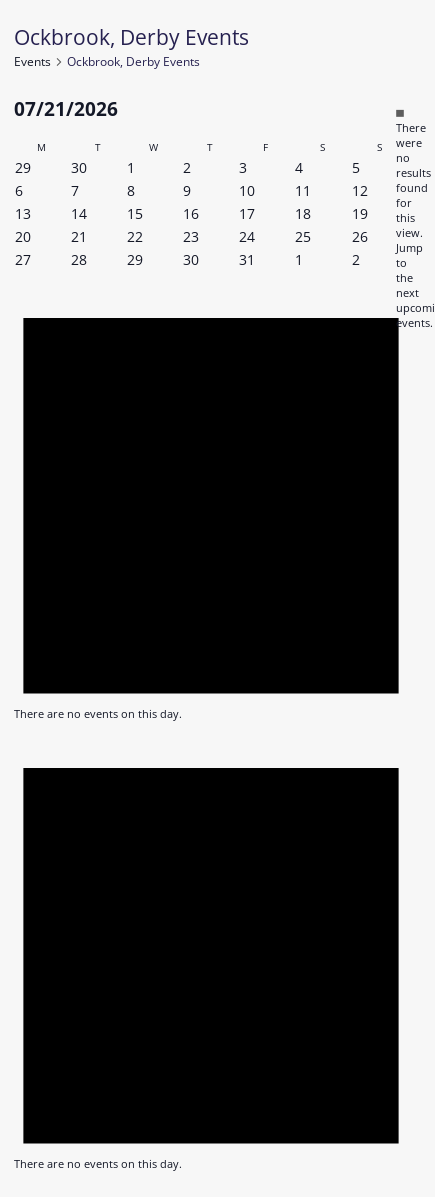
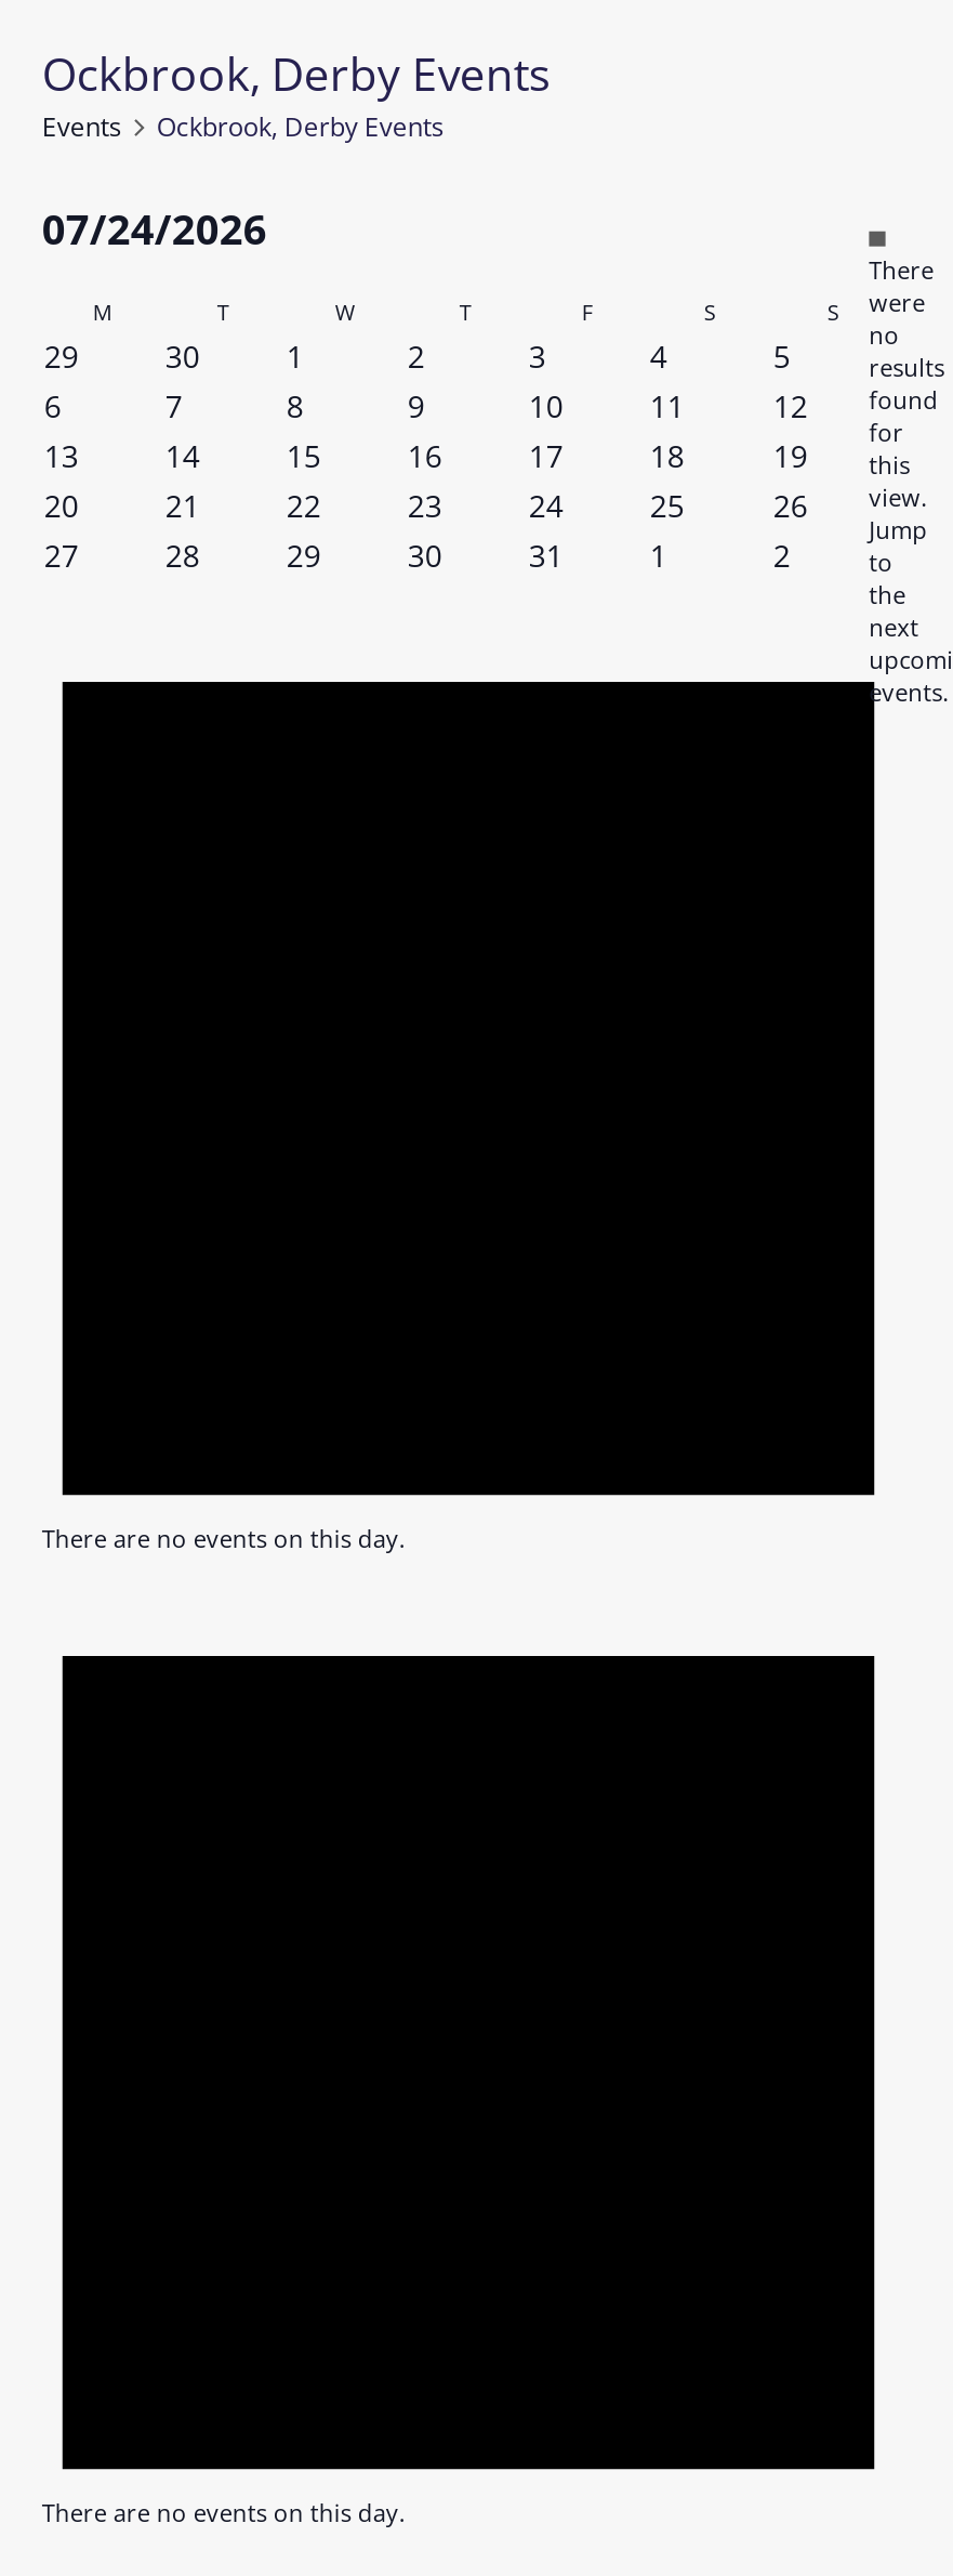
- 07/21/2026
+ 07/24/2026
